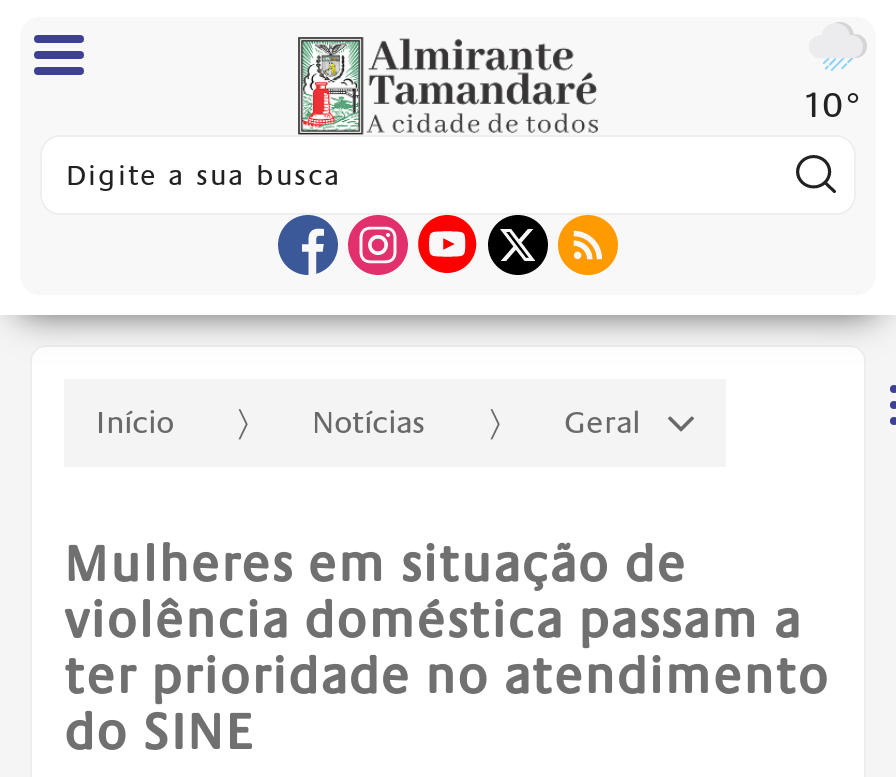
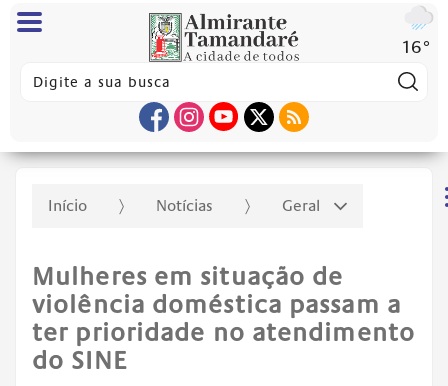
- 10°
+ 16°
